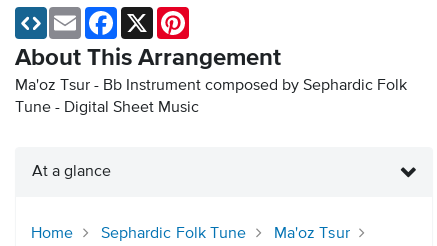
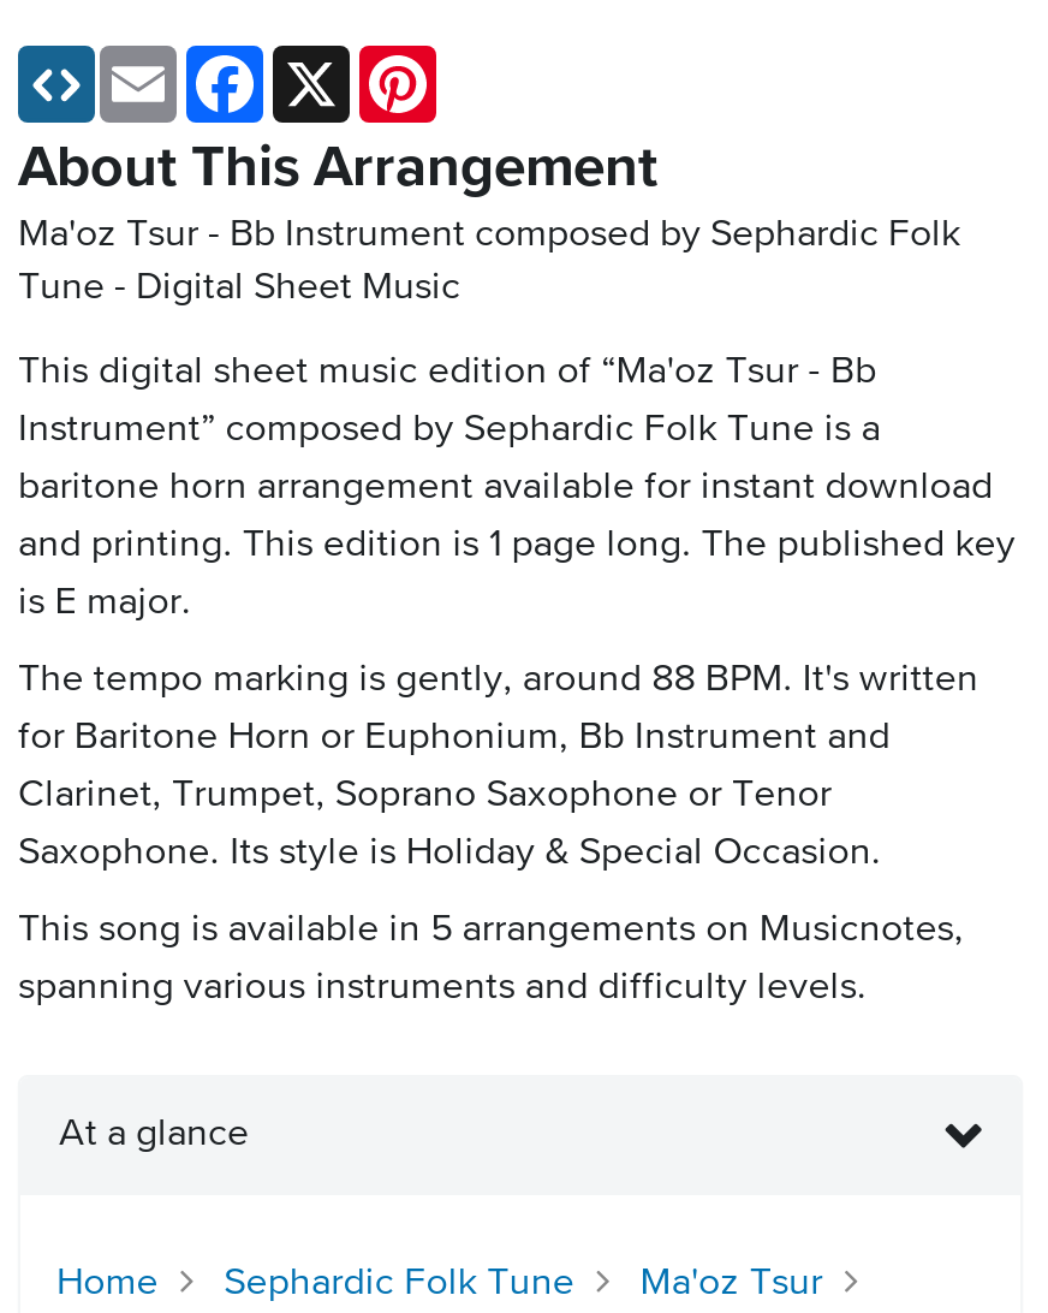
+ This digital sheet music edition of “Ma'oz Tsur - Bb
+ Instrument” composed by Sephardic Folk Tune is a
+ baritone horn arrangement available for instant download
+ and printing. This edition is 1 page long. The published key
+ is E major.
+ The tempo marking is gently, around 88 BPM. It's written
+ for Baritone Horn or Euphonium, Bb Instrument and
+ Clarinet, Trumpet, Soprano Saxophone or Tenor
+ Saxophone. Its style is Holiday & Special Occasion.
+ This song is available in 5 arrangements on Musicnotes,
+ spanning various instruments and difficulty levels.
